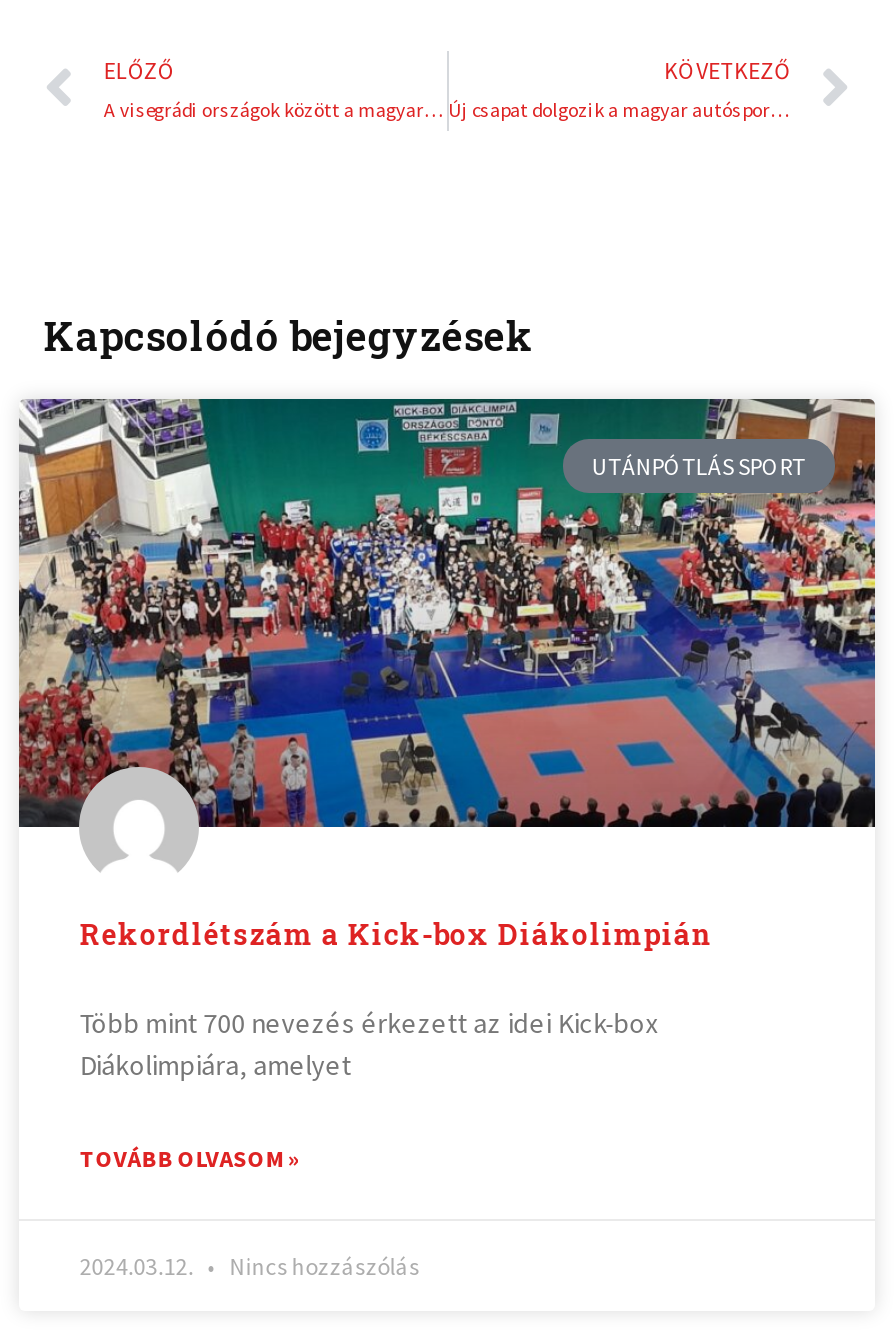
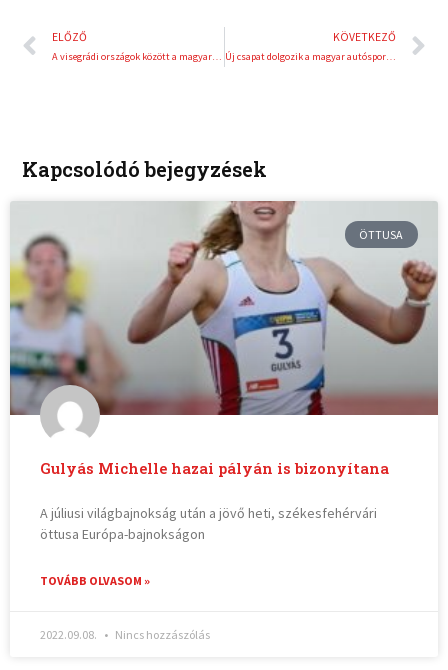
- [image]
- UTÁNPÓTLÁS SPORT
+ [image]
+ ÖTTUSA

- Rekordlétszám a Kick-box Diákolimpián
+ Gulyás Michelle hazai pályán is bizonyítana

- Több mint 700 nevezés érkezett az idei Kick-box
- Diákolimpiára, amelyet
+ A júliusi világbajnokság után a jövő heti, székesfehérvári
+ öttusa Európa-bajnokságon

- 2024.03.12. Nincs hozzászólás
+ 2022.09.08. Nincs hozzászólás
